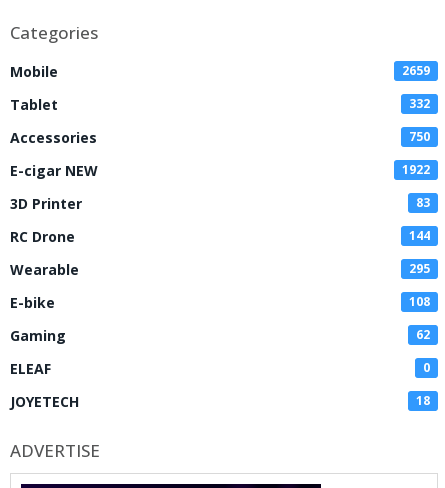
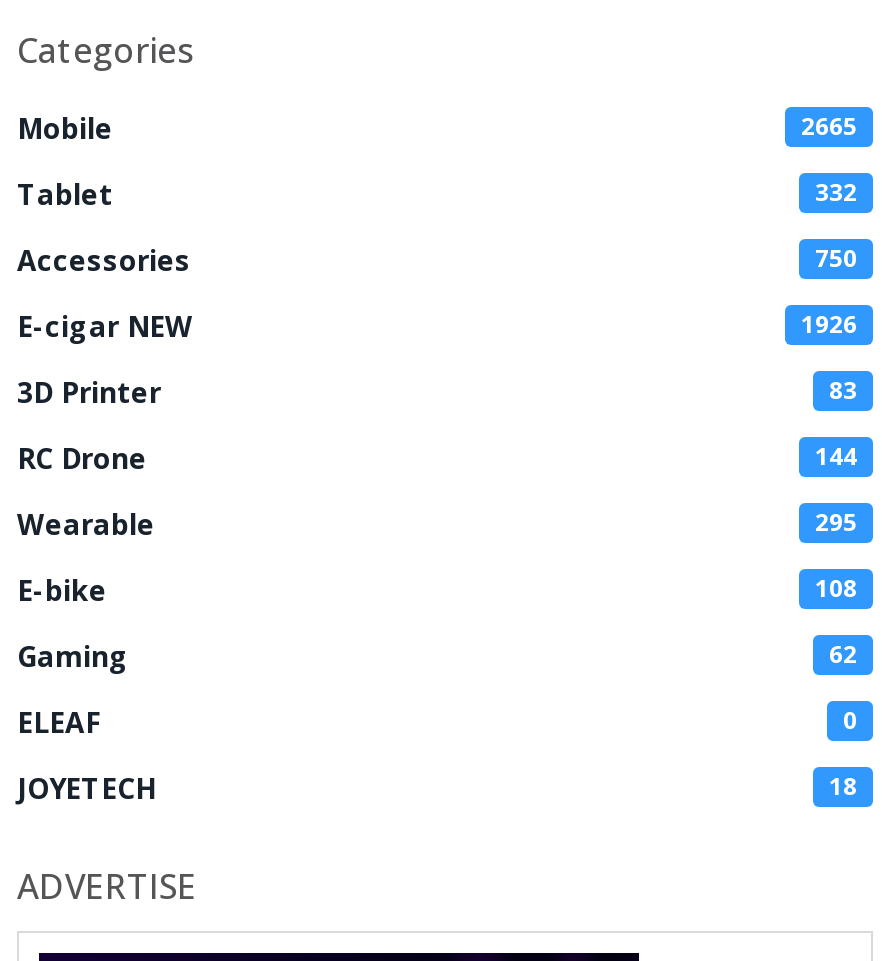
- 2659
+ 2665

- 1922
+ 1926
